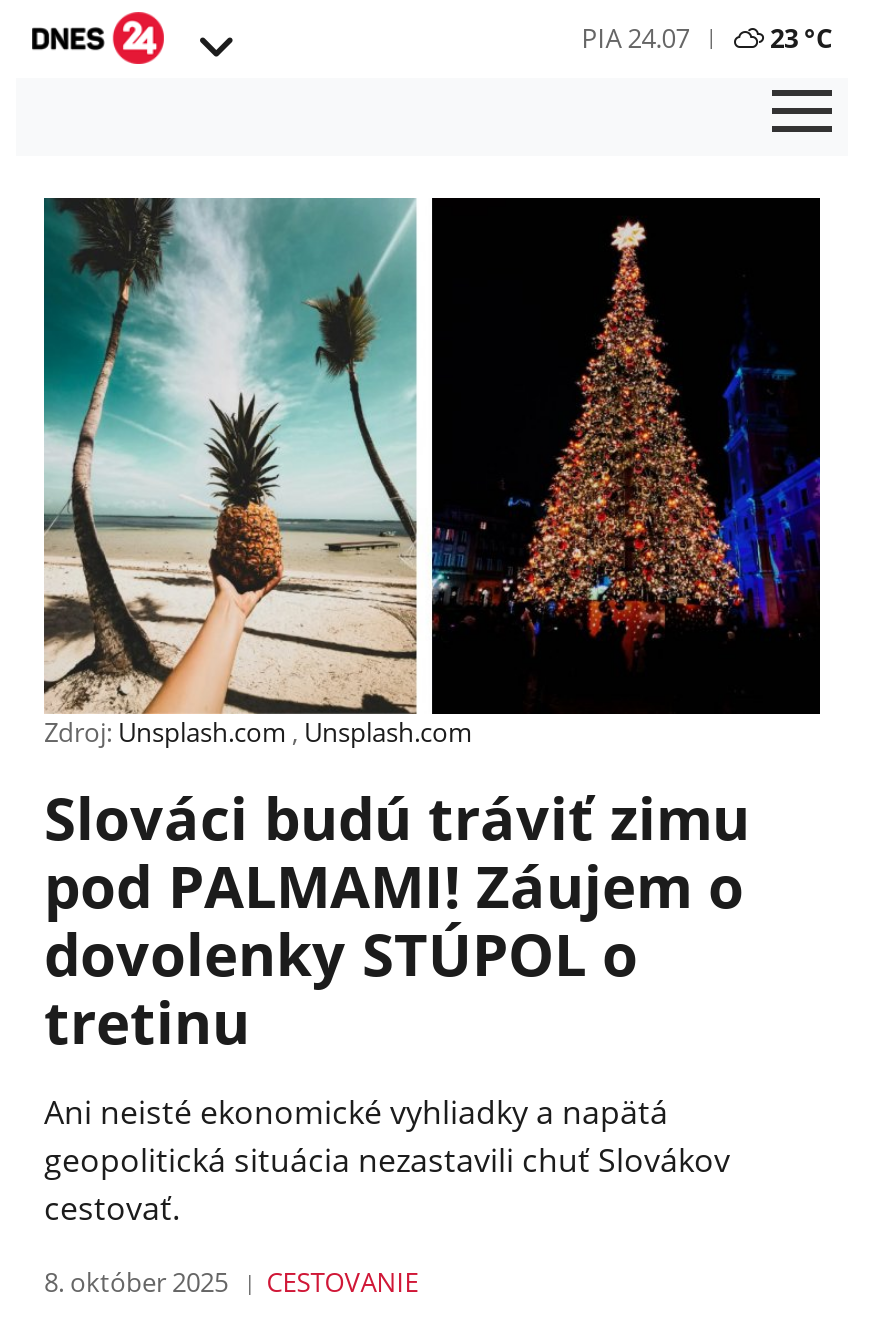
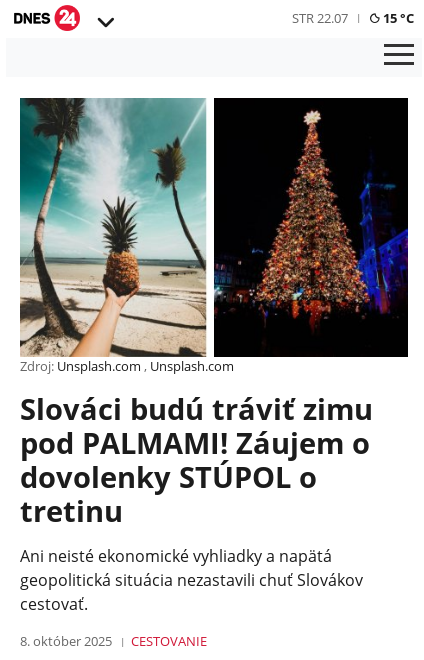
- PIA 24.07
- 23 °C
+ STR 22.07
+ 15 °C
